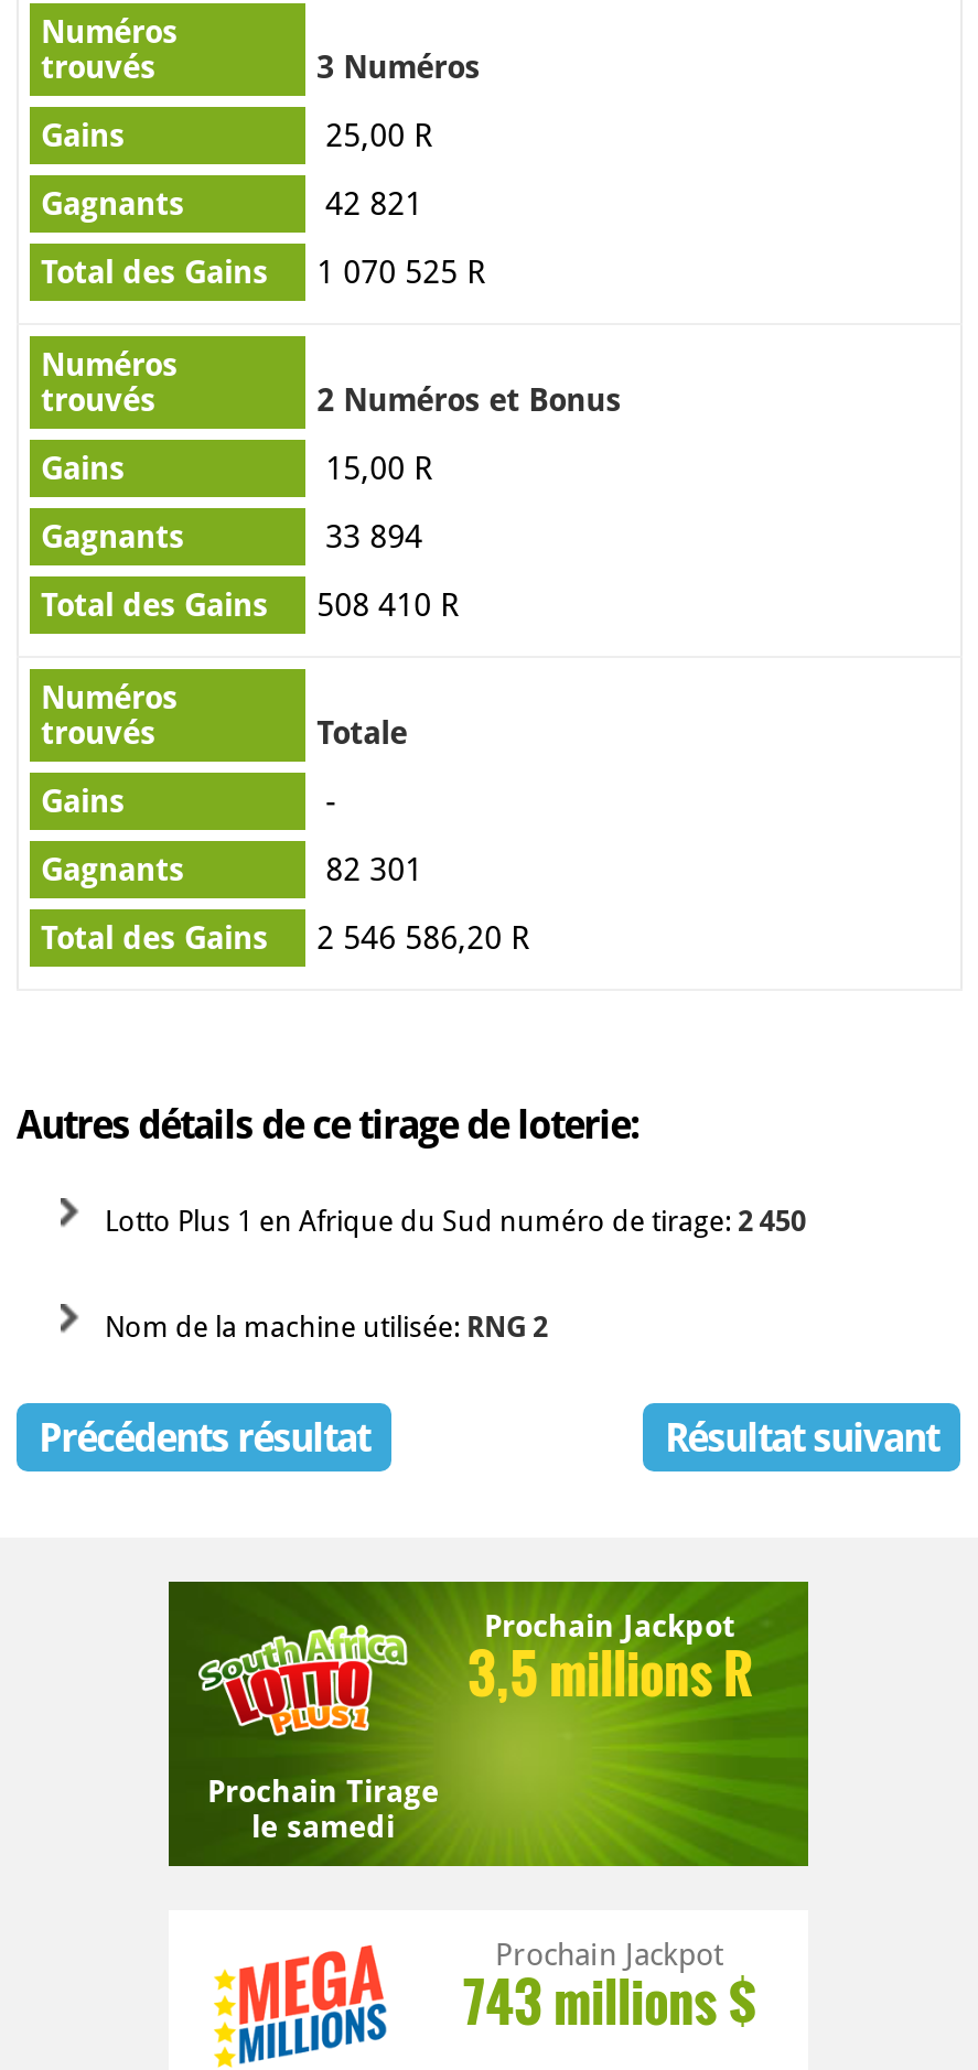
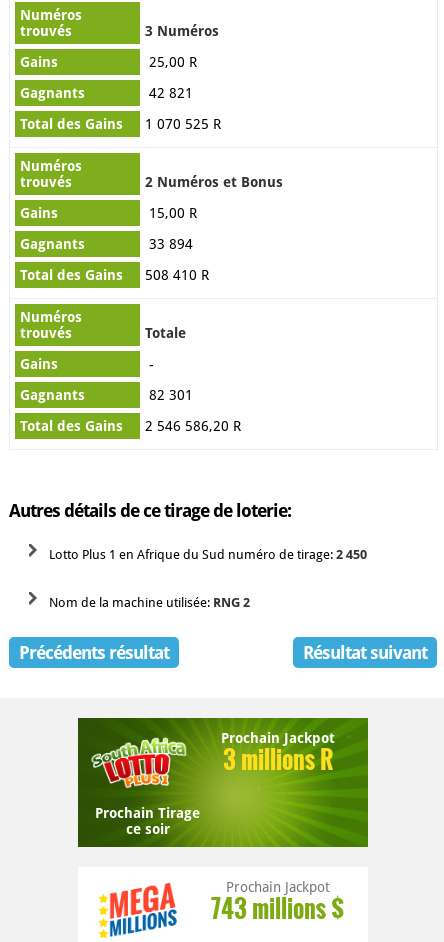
- 3,5 millions R
+ 3 millions R

- le samedi
+ ce soir
